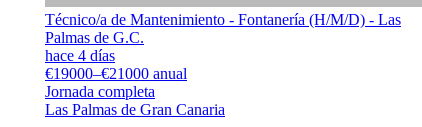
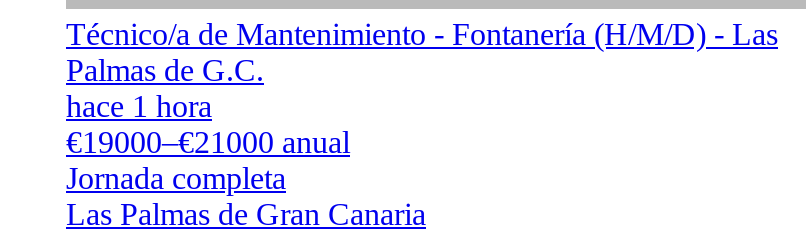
- hace 4 días
+ hace 1 hora
